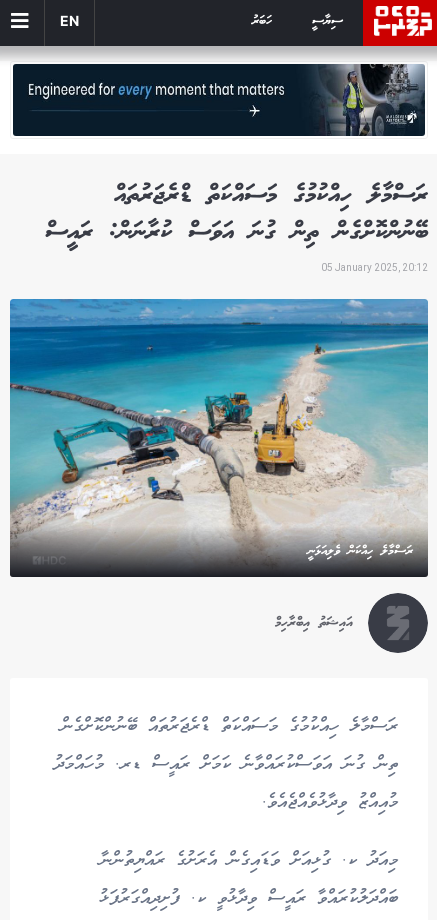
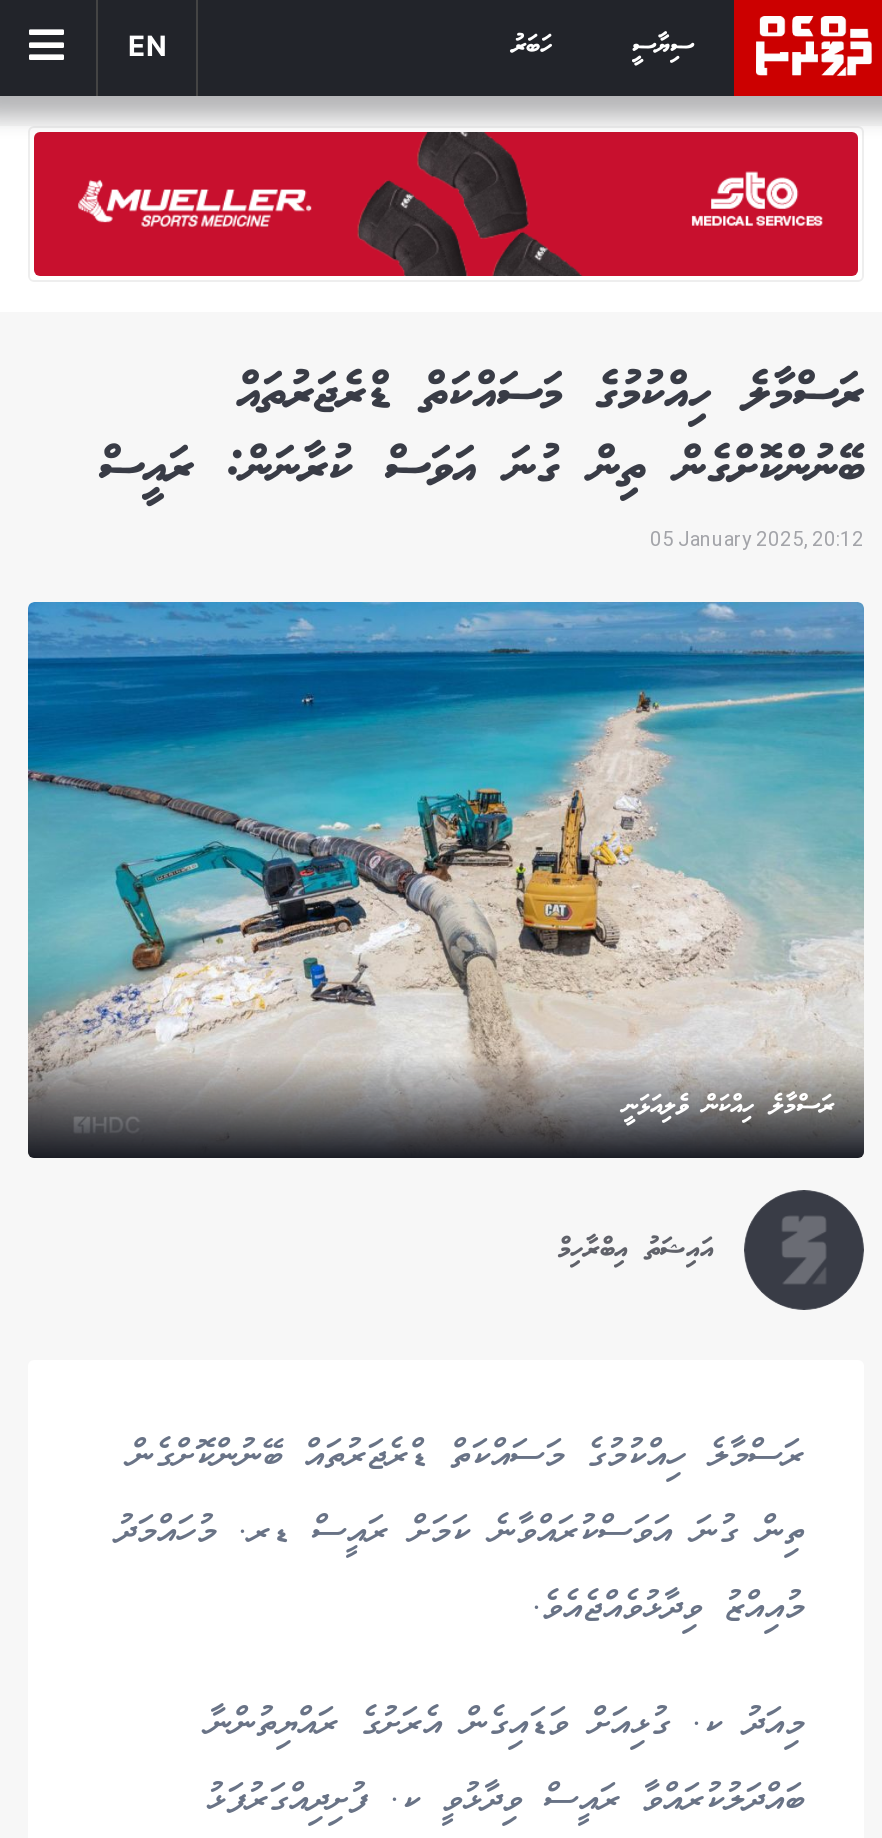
- [image]
+ [image]
